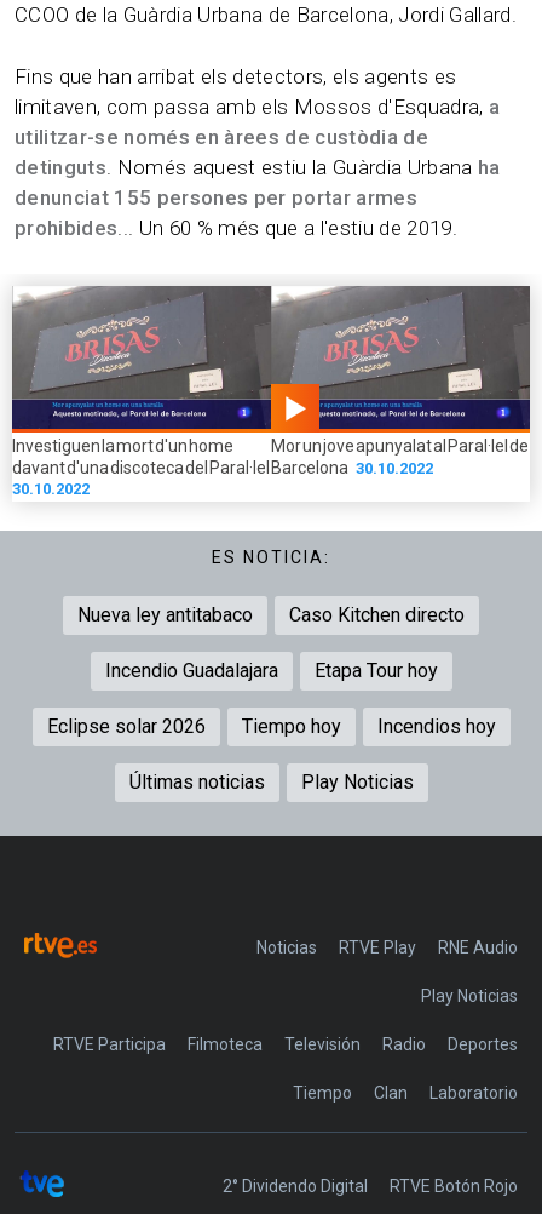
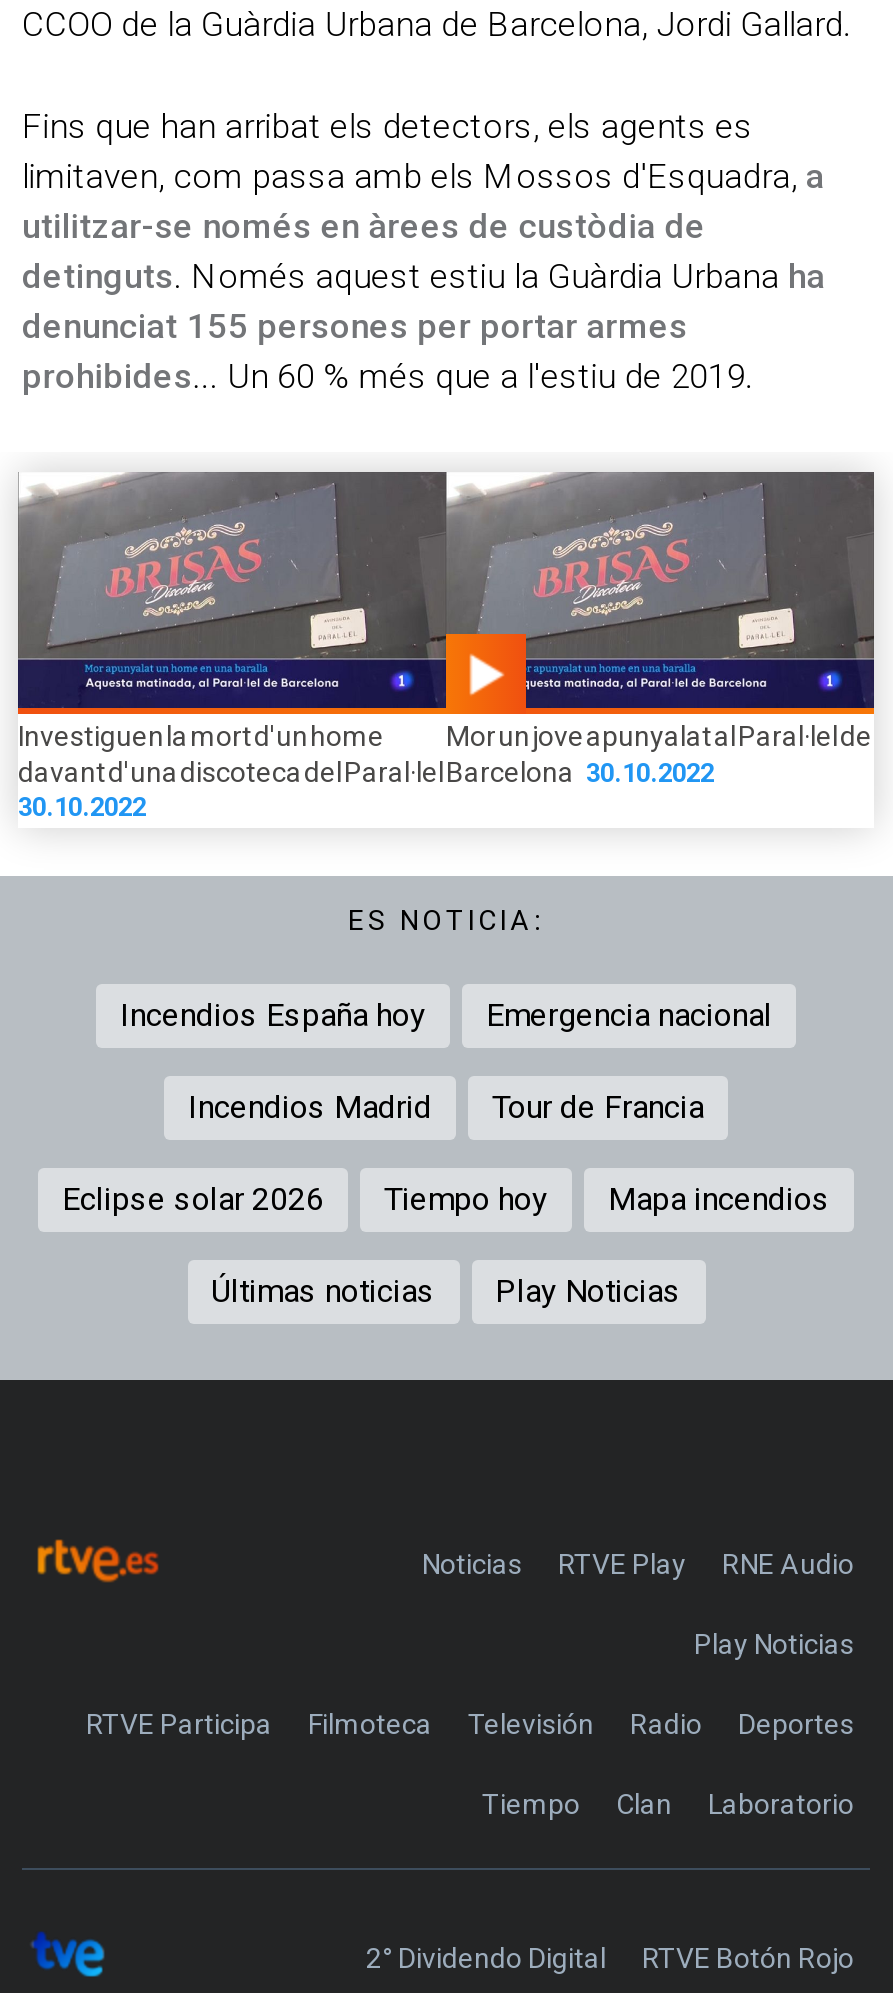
- Nueva ley antitabaco
- Caso Kitchen directo
+ Incendios España hoy
+ Emergencia nacional

- Incendio Guadalajara
- Etapa Tour hoy
+ Incendios Madrid
+ Tour de Francia

- Incendios hoy
+ Mapa incendios
